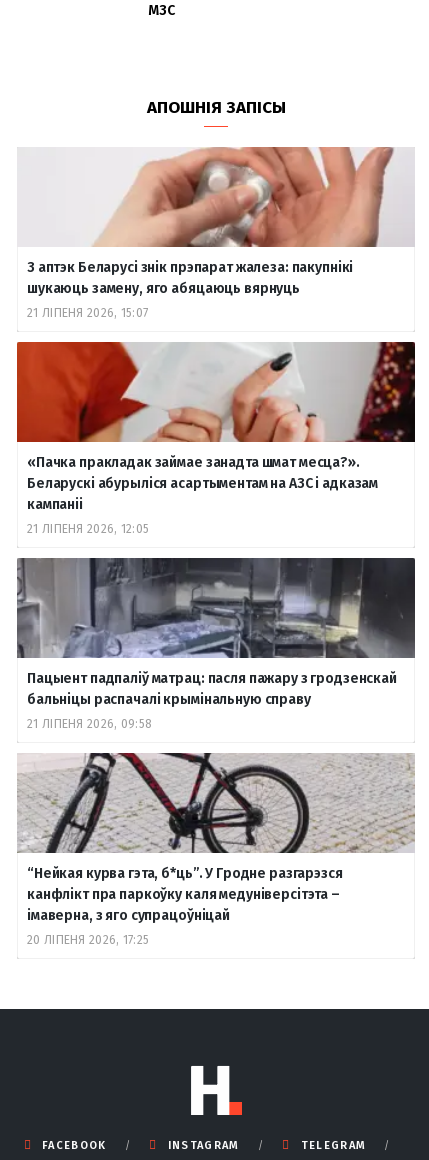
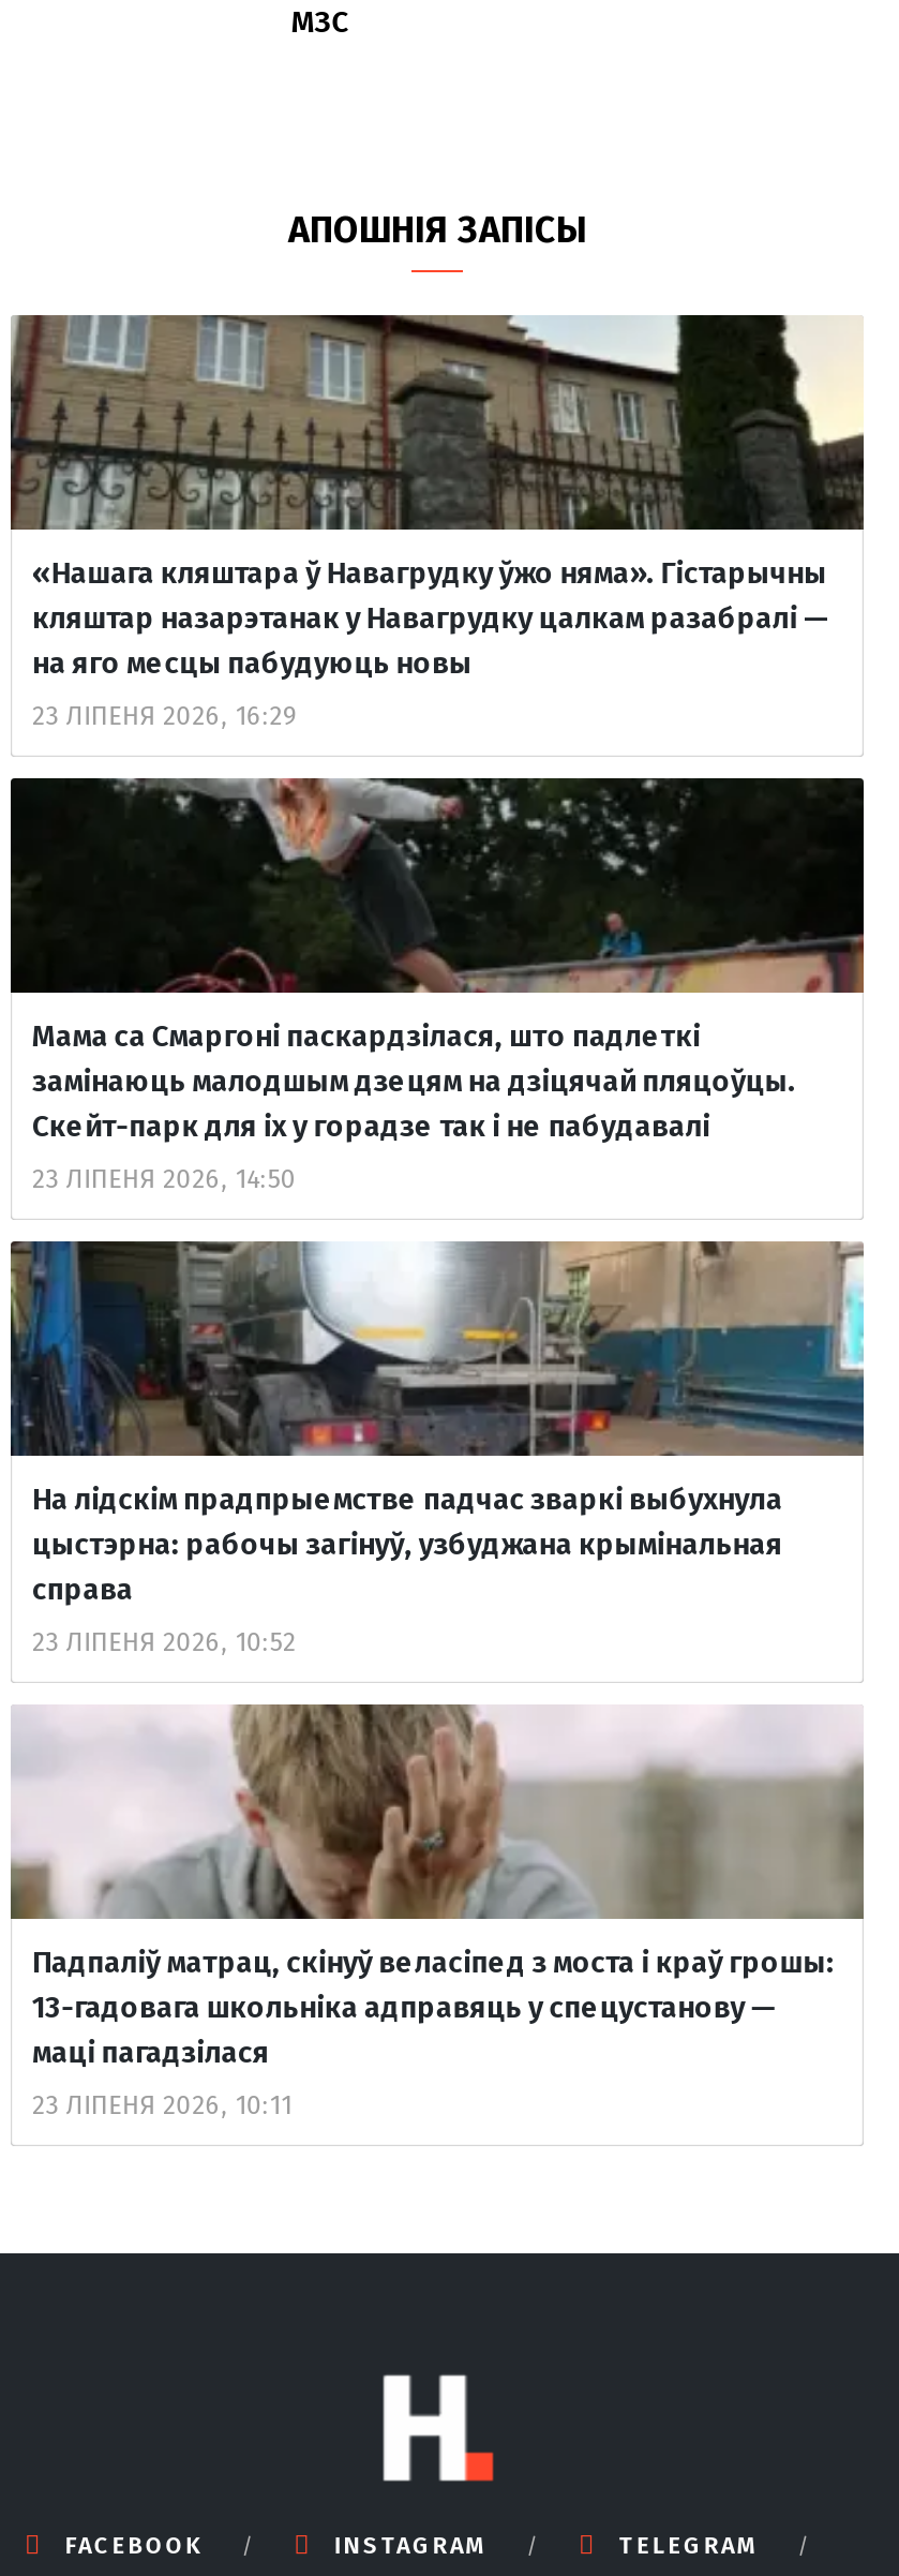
- [image]
- З аптэк Беларусі знік прэпарат жалеза: пакупнікі
- шукаюць замену, яго абяцаюць вярнуць
+ [image]
+ «Нашага кляштара ў Навагрудку ўжо няма». Гістарычны
+ кляштар назарэтанак у Навагрудку цалкам разабралі —
+ на яго месцы пабудуюць новы

- 21 ЛІПЕНЯ 2026, 15:07
+ 23 ЛІПЕНЯ 2026, 16:29

- [image]
- «Пачка пракладак займае занадта шмат месца?».
- Беларускі абурыліся асартыментам на АЗС і адказам
- кампаніі
+ [image]
+ Мама са Смаргоні паскардзілася, што падлеткі
+ замінаюць малодшым дзецям на дзіцячай пляцоўцы.
+ Скейт-парк для іх у горадзе так і не пабудавалі

- 21 ЛІПЕНЯ 2026, 12:05
+ 23 ЛІПЕНЯ 2026, 14:50

- [image]
- Пацыент падпаліў матрац: пасля пажару з гродзенскай
- бальніцы распачалі крымінальную справу
+ [image]
+ На лідскім прадпрыемстве падчас зваркі выбухнула
+ цыстэрна: рабочы загінуў, узбуджана крымінальная
+ справа

- 21 ЛІПЕНЯ 2026, 09:58
+ 23 ЛІПЕНЯ 2026, 10:52

- [image]
- “Нейкая курва гэта, б*ць”. У Гродне разгарэзся
- канфлікт пра паркоўку каля медуніверсітэта –
- імаверна, з яго супрацоўніцай
+ [image]
+ Падпаліў матрац, скінуў веласіпед з моста і краў грошы:
+ 13-гадовага школьніка адправяць у спецустанову —
+ маці пагадзілася

- 20 ЛІПЕНЯ 2026, 17:25
+ 23 ЛІПЕНЯ 2026, 10:11
